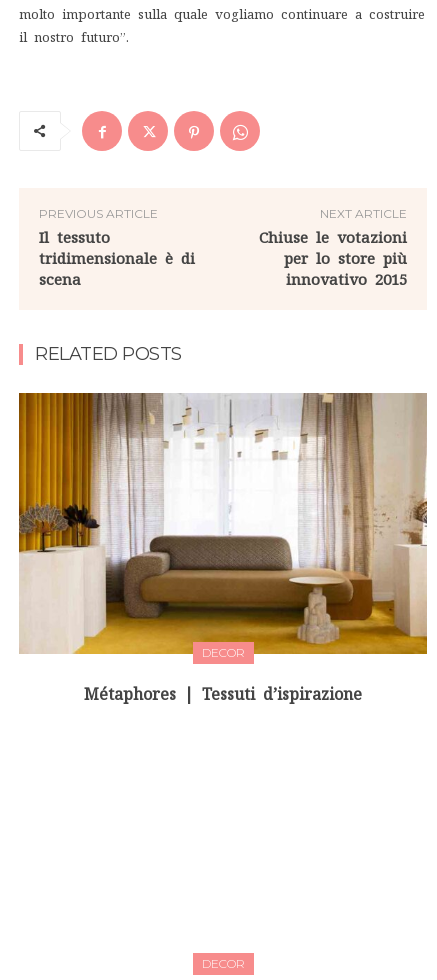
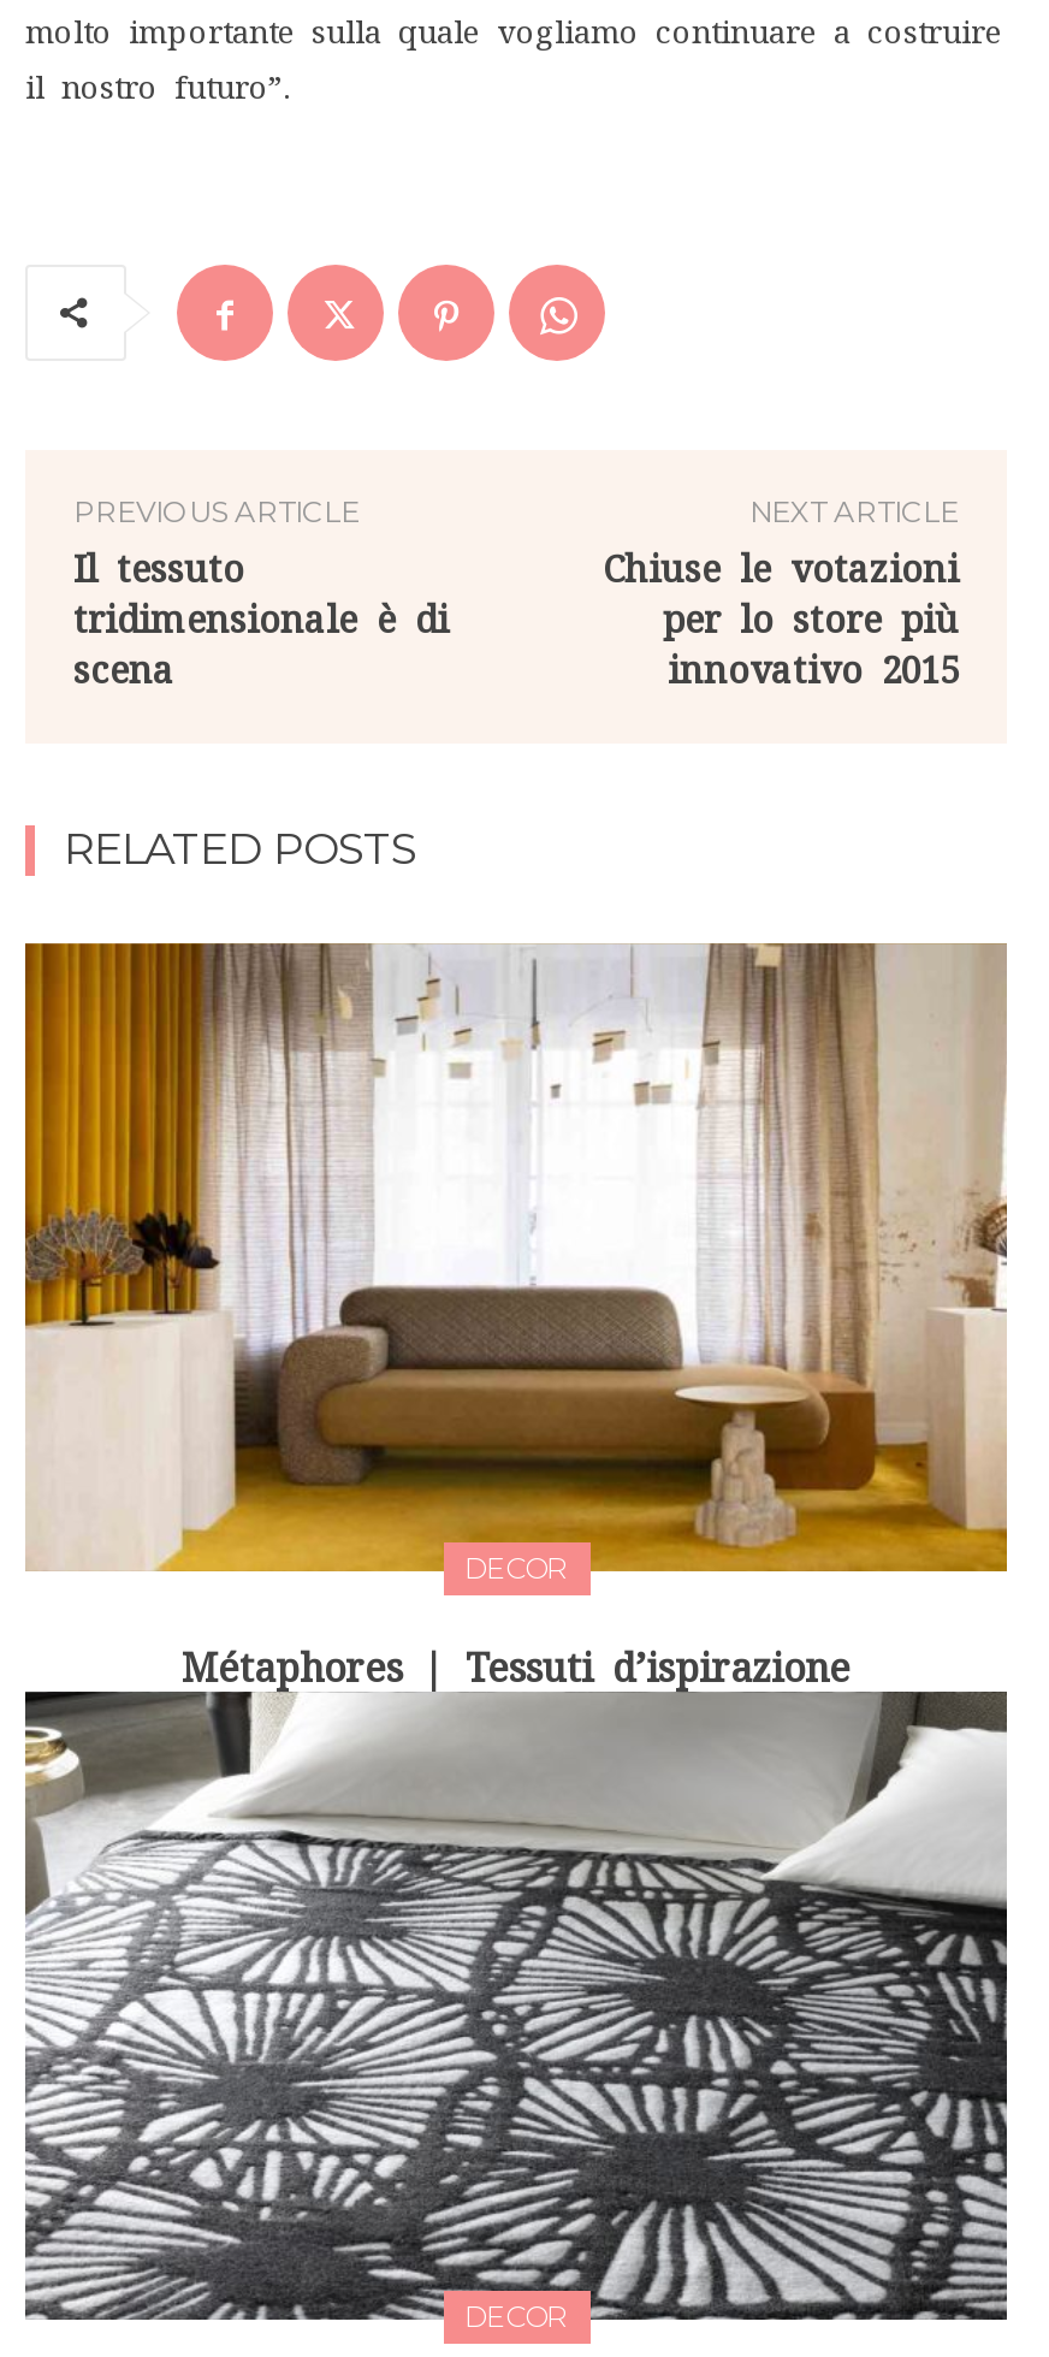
+ [image]
